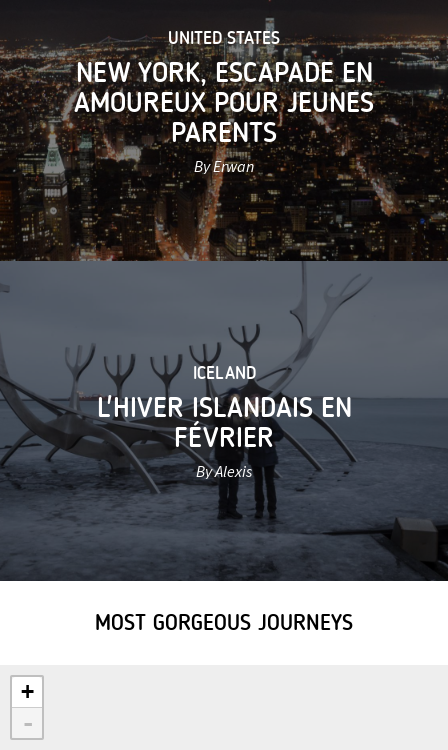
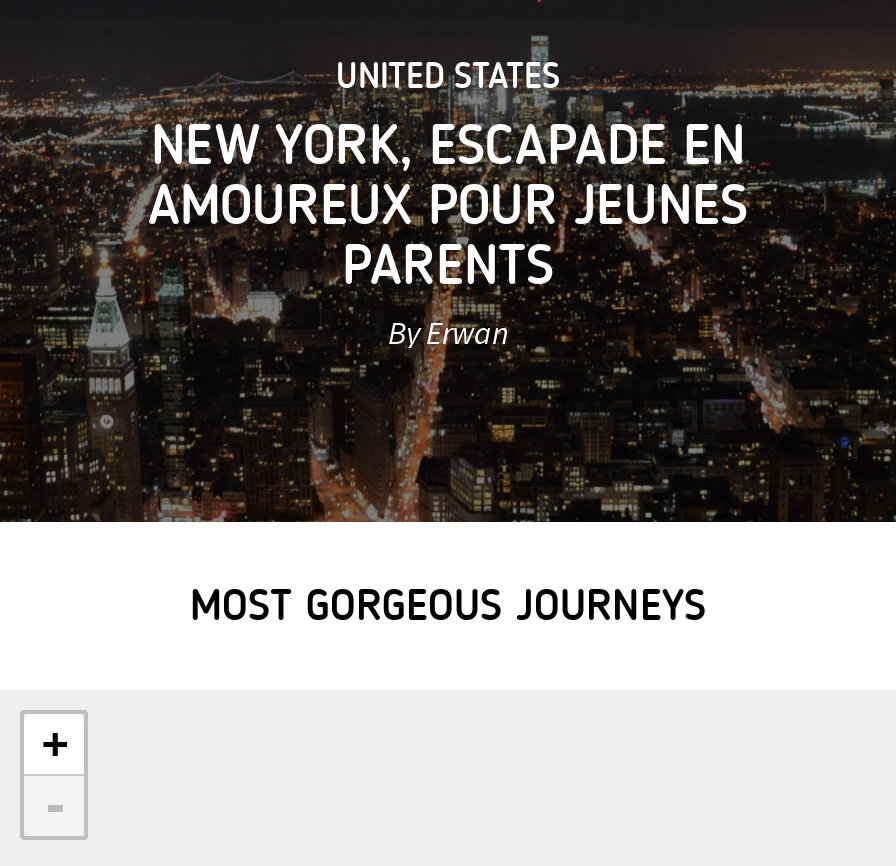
- [image]
- ICELAND
- L'HIVER ISLANDAIS EN
- FÉVRIER
- By Alexis
